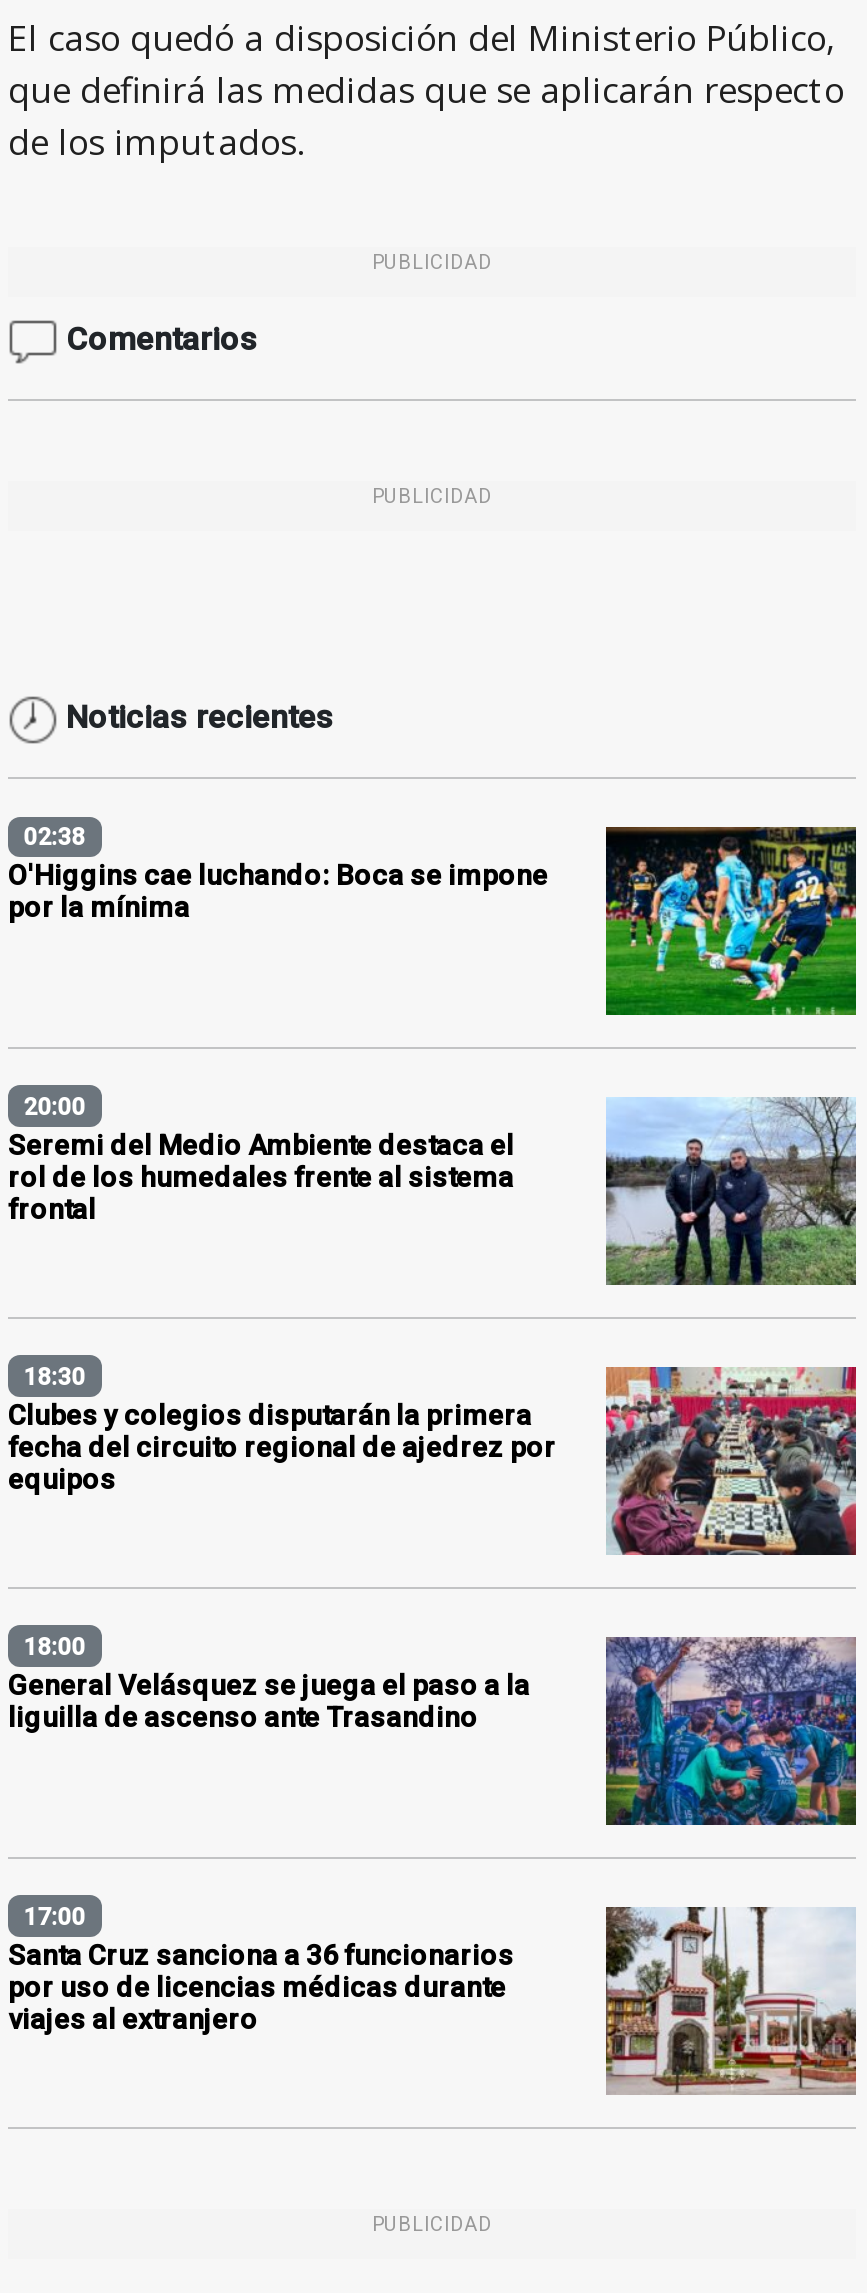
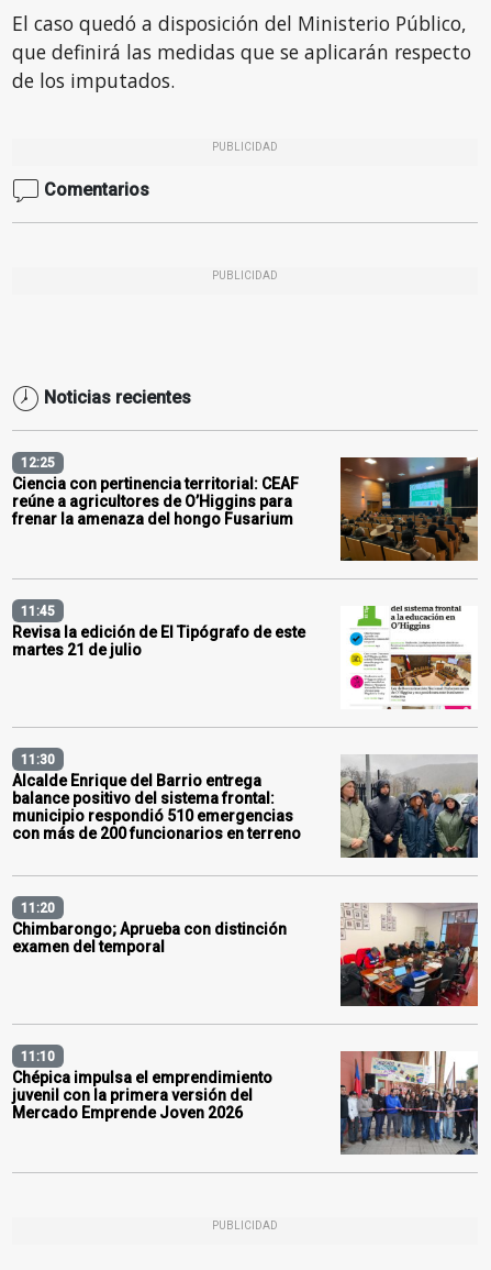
- [image]
- 02:38
- O'Higgins cae luchando: Boca se impone
- por la mínima
+ [image]
+ 12:25
+ Ciencia con pertinencia territorial: CEAF
+ reúne a agricultores de O’Higgins para
+ frenar la amenaza del hongo Fusarium

- 20:00
- Seremi del Medio Ambiente destaca el
- rol de los humedales frente al sistema
- frontal
+ 11:45
+ Revisa la edición de El Tipógrafo de este
+ martes 21 de julio

- [image]
+ [image]

- [image]
- 18:30
- Clubes y colegios disputarán la primera
- fecha del circuito regional de ajedrez por
- equipos
+ [image]
+ 11:30
+ Alcalde Enrique del Barrio entrega
+ balance positivo del sistema frontal:
+ municipio respondió 510 emergencias
+ con más de 200 funcionarios en terreno

- 18:00
- General Velásquez se juega el paso a la
- liguilla de ascenso ante Trasandino
+ 11:20
+ Chimbarongo; Aprueba con distinción
+ examen del temporal

- [image]
+ [image]

- 17:00
- Santa Cruz sanciona a 36 funcionarios
- por uso de licencias médicas durante
- viajes al extranjero
+ 11:10
+ Chépica impulsa el emprendimiento
+ juvenil con la primera versión del
+ Mercado Emprende Joven 2026

- [image]
+ [image]
